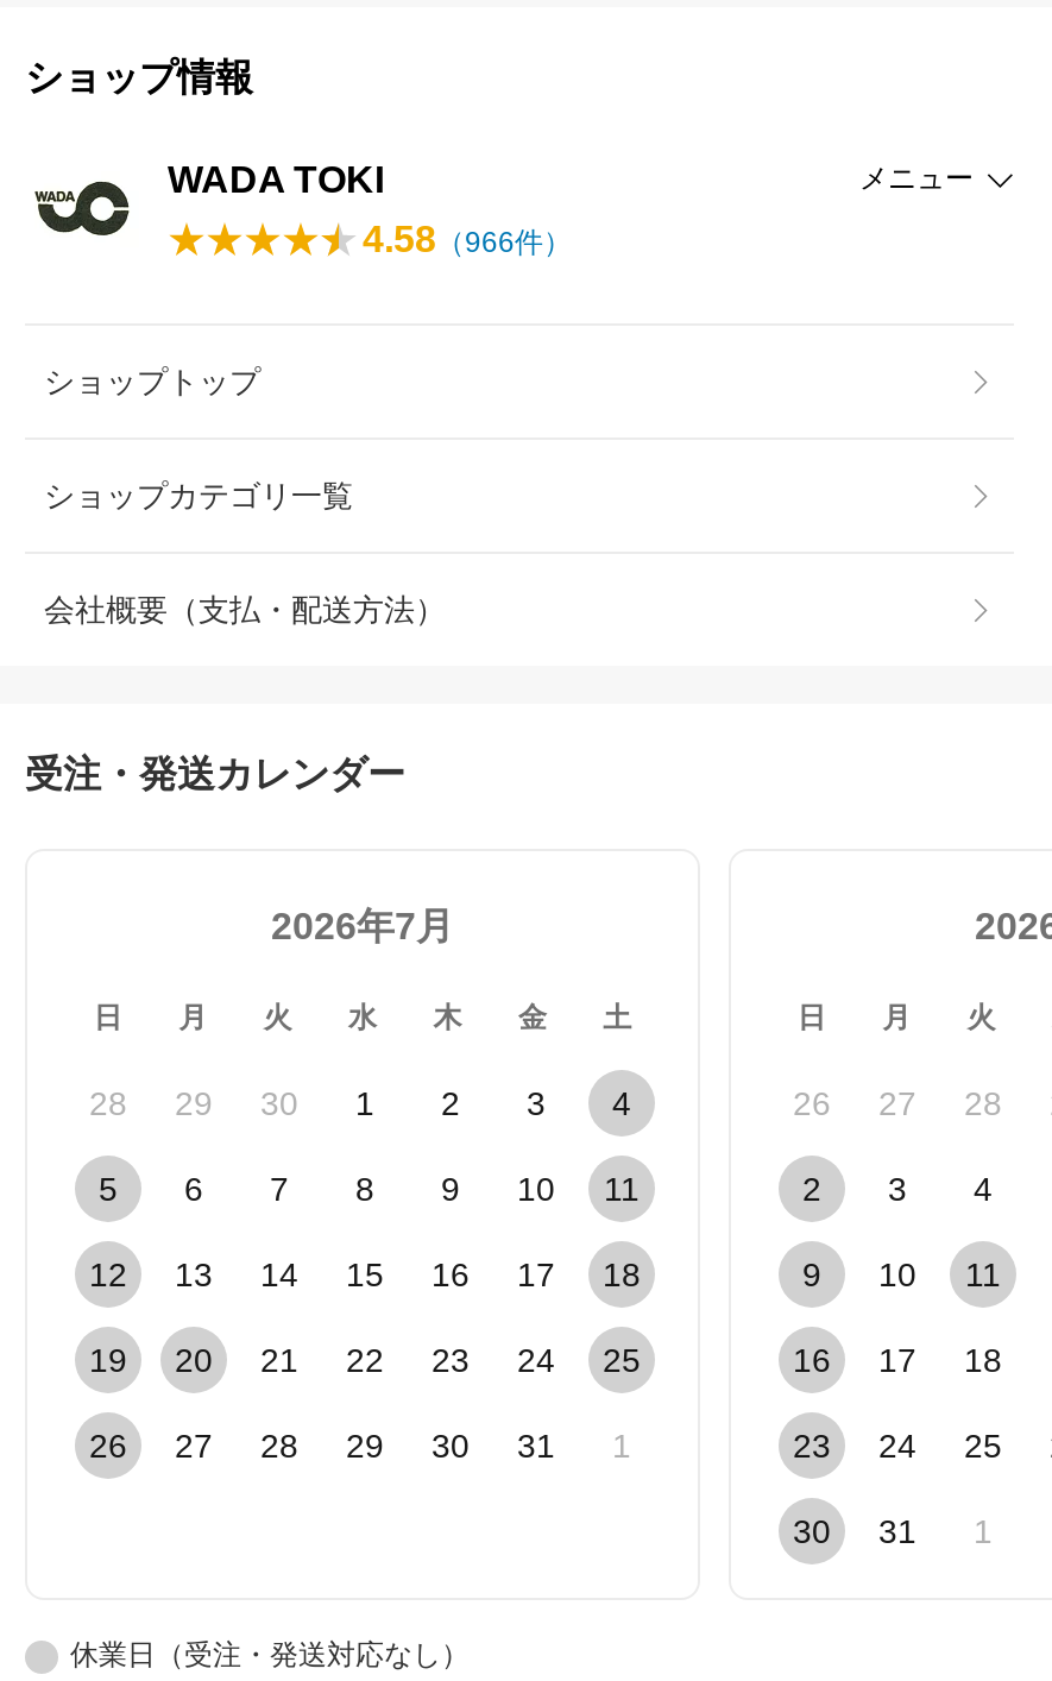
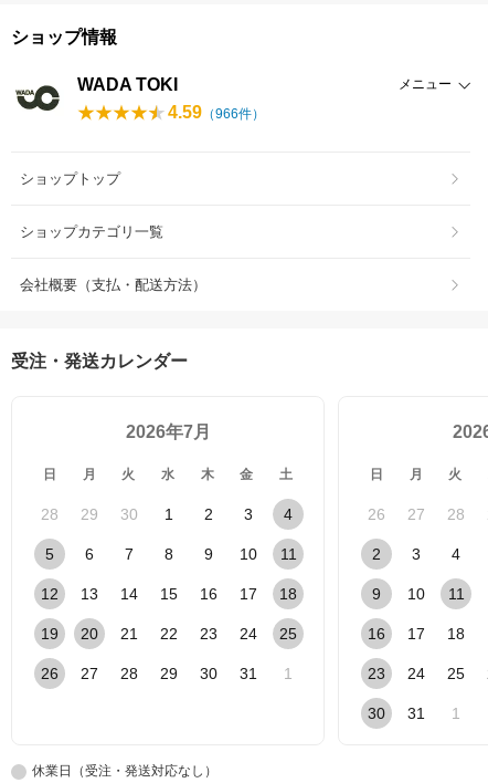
- 4.58（966件）
+ 4.59（966件）
